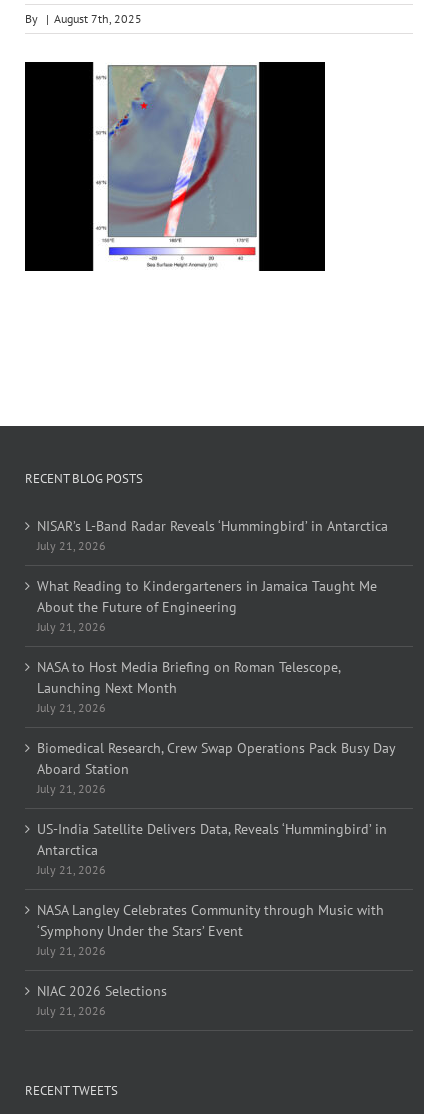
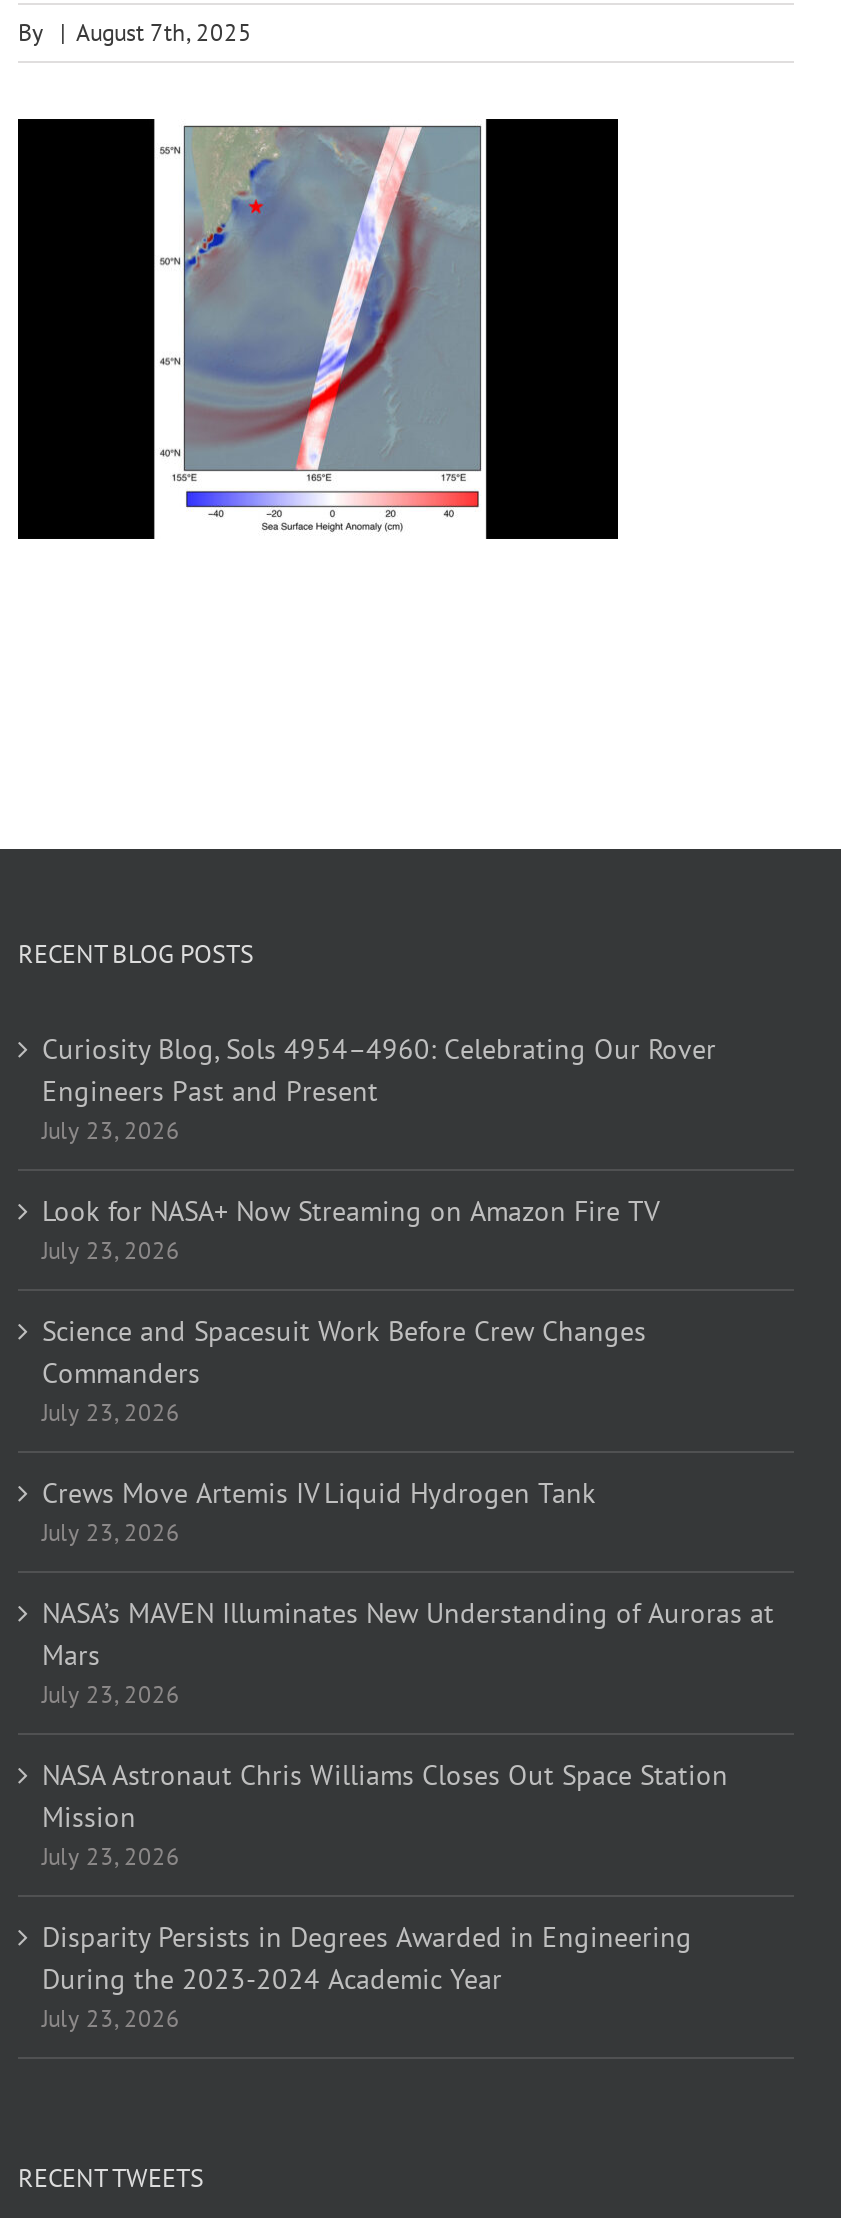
- NISAR’s L-Band Radar Reveals ‘Hummingbird’ in Antarctica
- July 21, 2026
+ Curiosity Blog, Sols 4954–4960: Celebrating Our Rover
+ Engineers Past and Present
+ July 23, 2026

- What Reading to Kindergarteners in Jamaica Taught Me
- About the Future of Engineering
- July 21, 2026
+ Look for NASA+ Now Streaming on Amazon Fire TV
+ July 23, 2026

- NASA to Host Media Briefing on Roman Telescope,
- Launching Next Month
- July 21, 2026
+ Science and Spacesuit Work Before Crew Changes
+ Commanders
+ July 23, 2026

- Biomedical Research, Crew Swap Operations Pack Busy Day
- Aboard Station
- July 21, 2026
+ Crews Move Artemis IV Liquid Hydrogen Tank
+ July 23, 2026

- US-India Satellite Delivers Data, Reveals ‘Hummingbird’ in
- Antarctica
- July 21, 2026
+ NASA’s MAVEN Illuminates New Understanding of Auroras at
+ Mars
+ July 23, 2026

- NASA Langley Celebrates Community through Music with
- ‘Symphony Under the Stars’ Event
- July 21, 2026
+ NASA Astronaut Chris Williams Closes Out Space Station
+ Mission
+ July 23, 2026

- NIAC 2026 Selections
- July 21, 2026
+ Disparity Persists in Degrees Awarded in Engineering
+ During the 2023-2024 Academic Year
+ July 23, 2026
